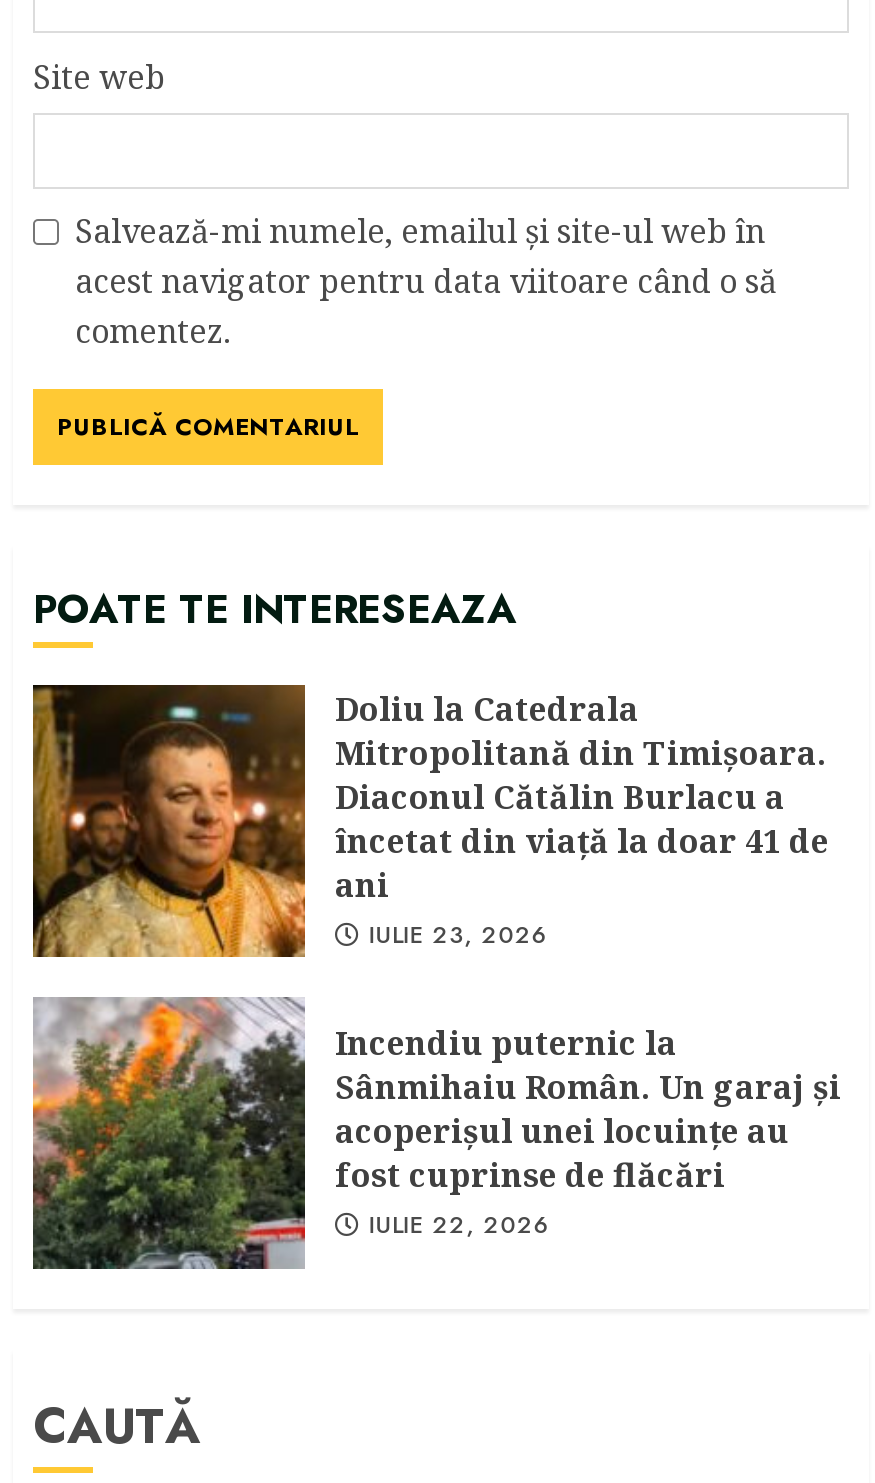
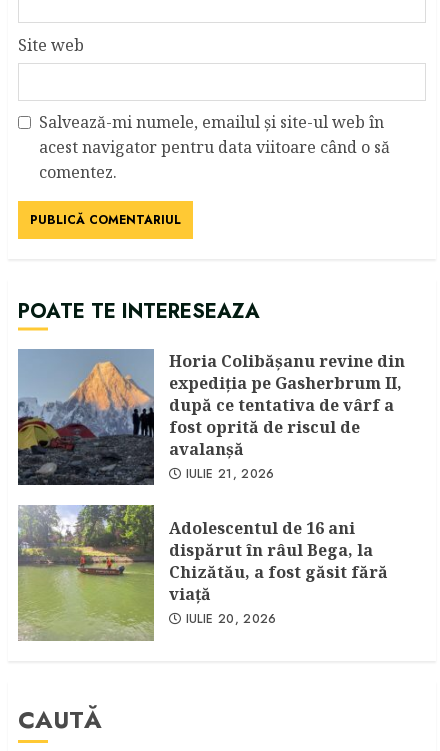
- [image]
- Doliu la Catedrala
- Mitropolitană din Timișoara.
- Diaconul Cătălin Burlacu a
- încetat din viață la doar 41 de
- ani
- IULIE 23, 2026
+ [image]
+ Horia Colibășanu revine din
+ expediția pe Gasherbrum II,
+ după ce tentativa de vârf a
+ fost oprită de riscul de
+ avalanșă
+ IULIE 21, 2026

- [image]
- Incendiu puternic la
- Sânmihaiu Român. Un garaj și
- acoperișul unei locuințe au
- fost cuprinse de flăcări
- IULIE 22, 2026
+ [image]
+ Adolescentul de 16 ani
+ dispărut în râul Bega, la
+ Chizătău, a fost găsit fără
+ viață
+ IULIE 20, 2026
